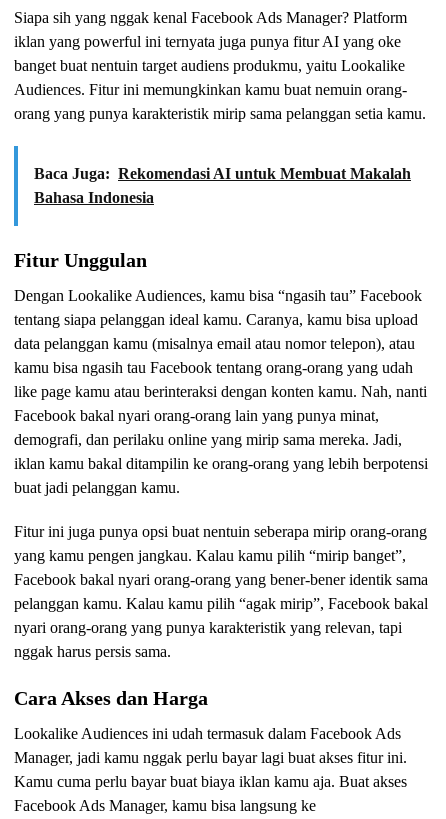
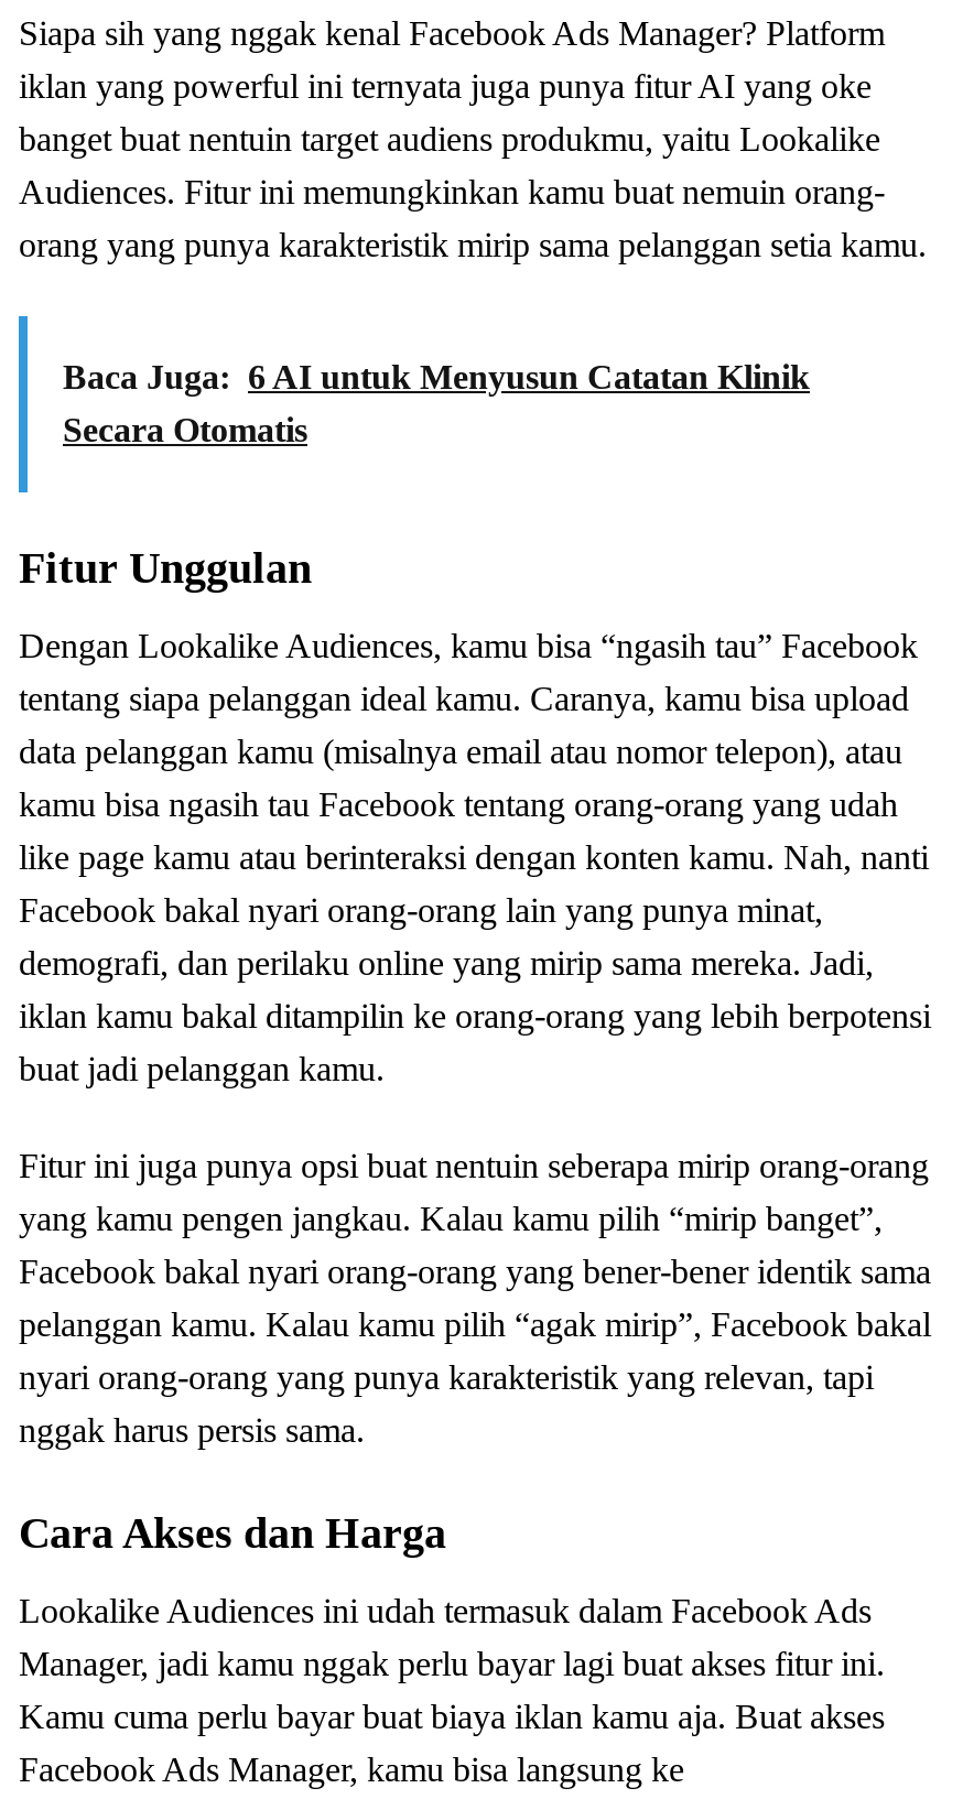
- Baca Juga: Rekomendasi AI untuk Membuat Makalah
- Bahasa Indonesia
+ Baca Juga: 6 AI untuk Menyusun Catatan Klinik
+ Secara Otomatis
